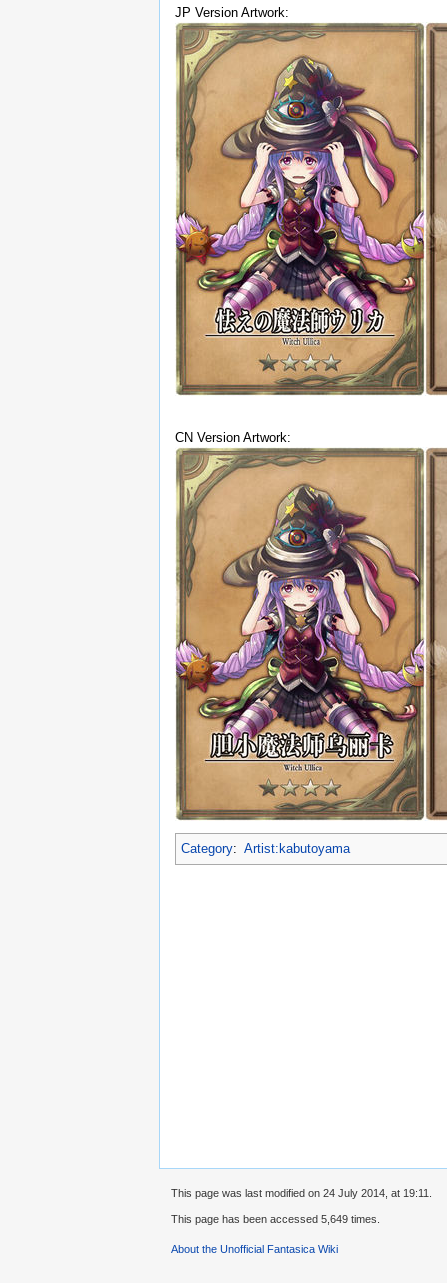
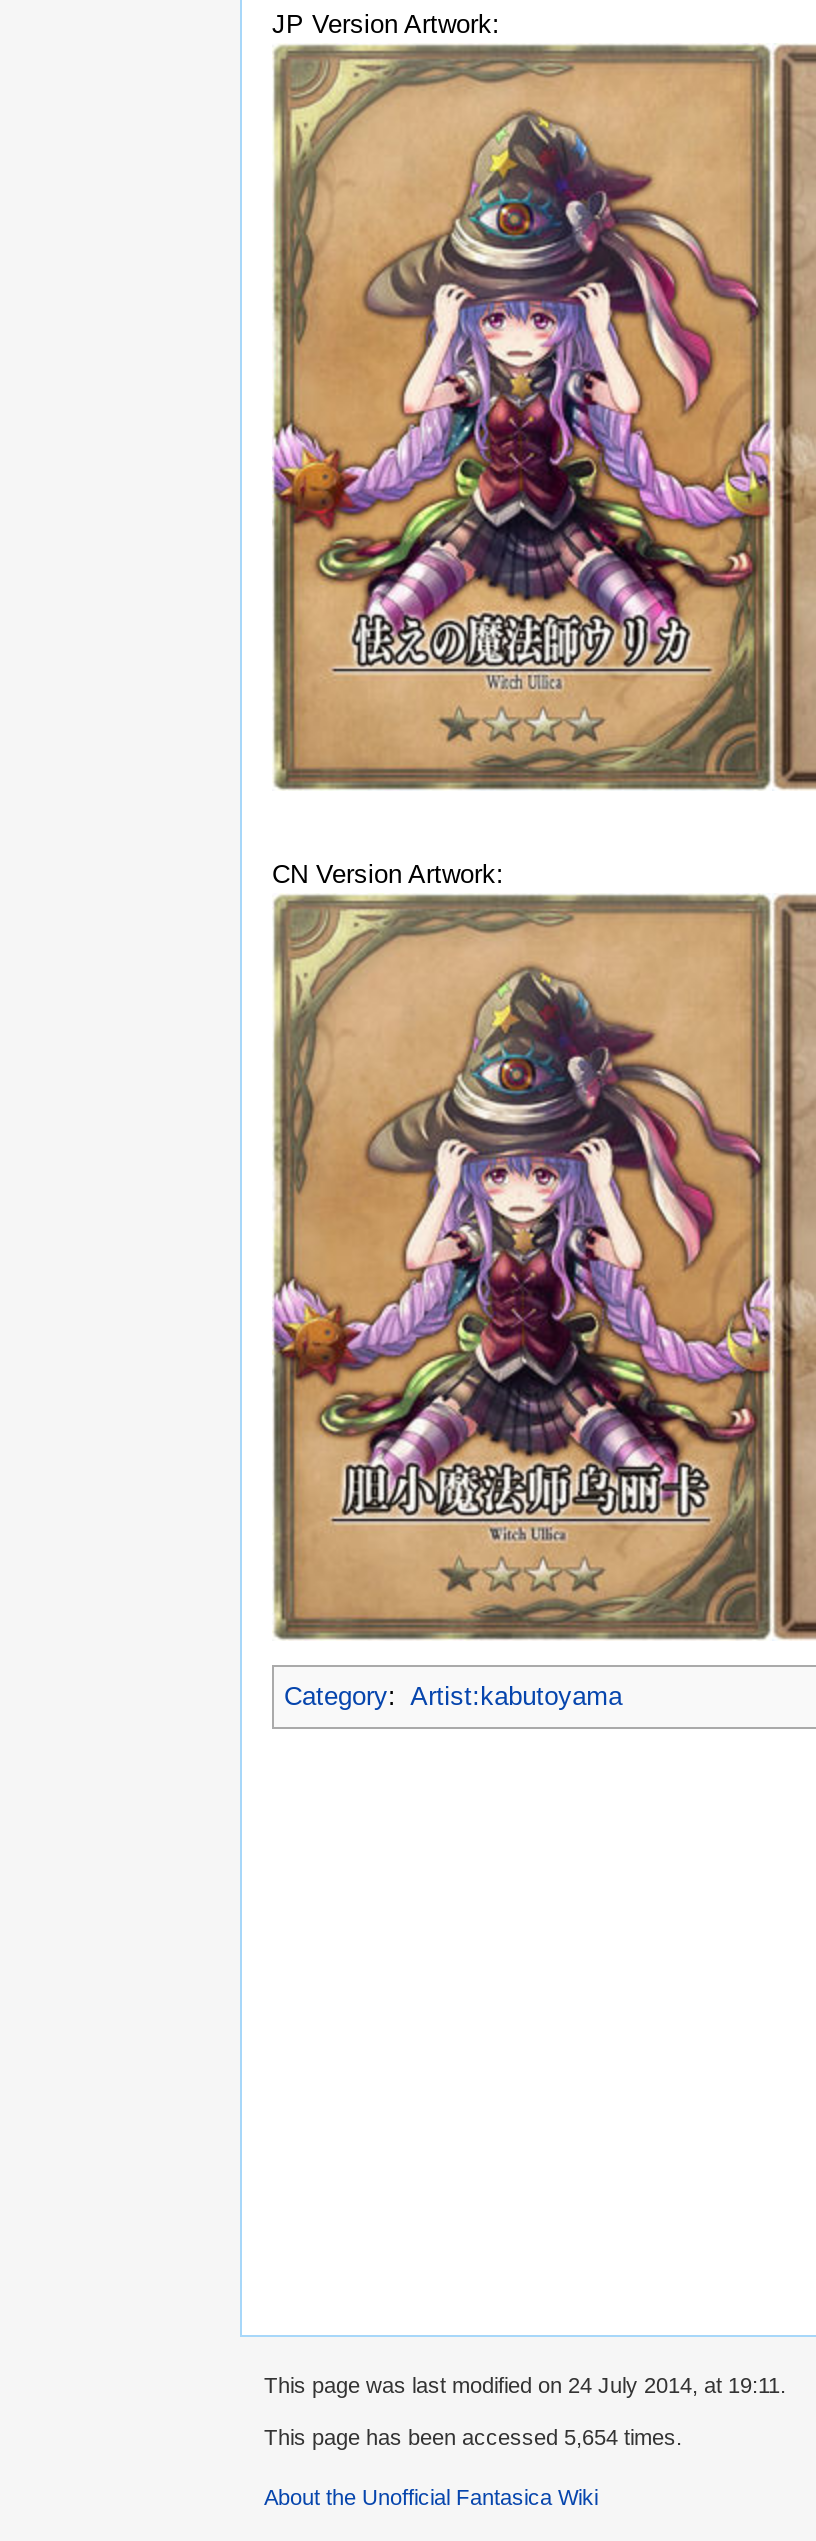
- This page has been accessed 5,649 times.
+ This page has been accessed 5,654 times.
